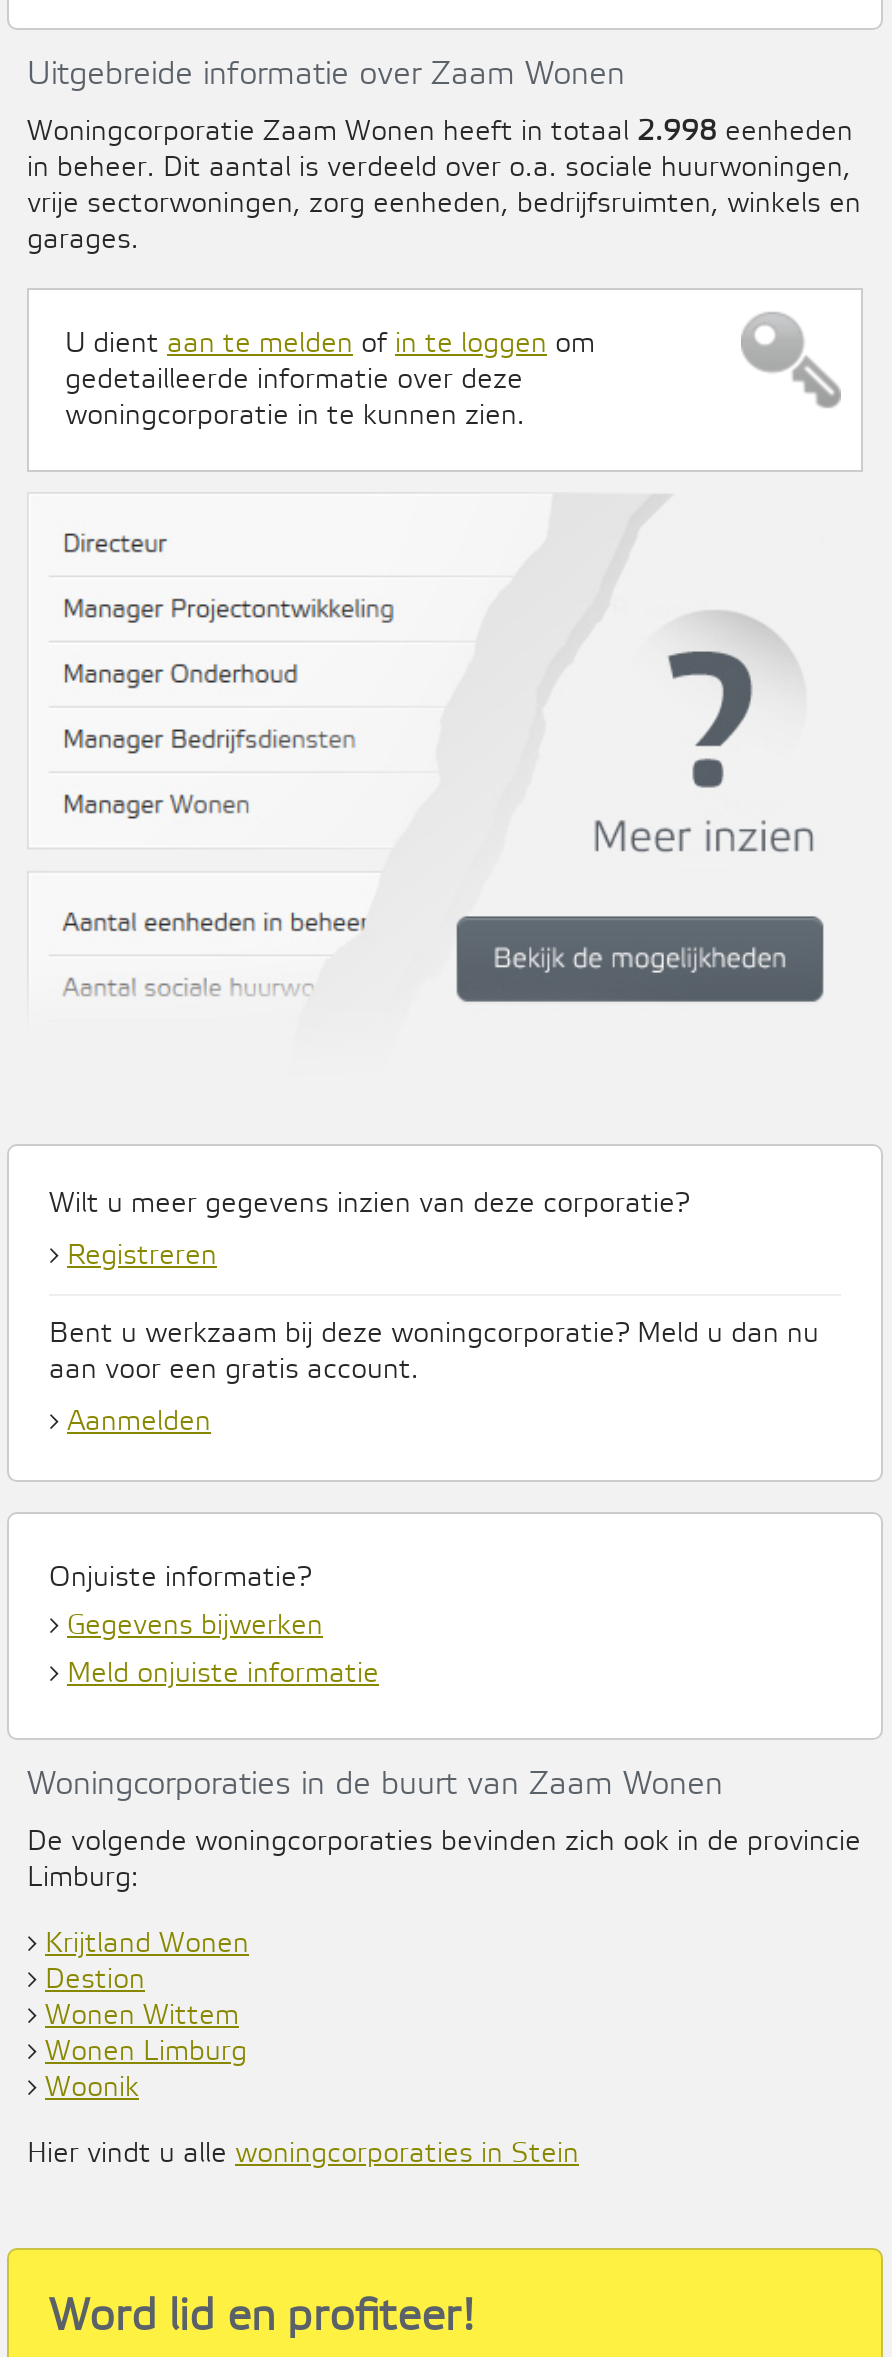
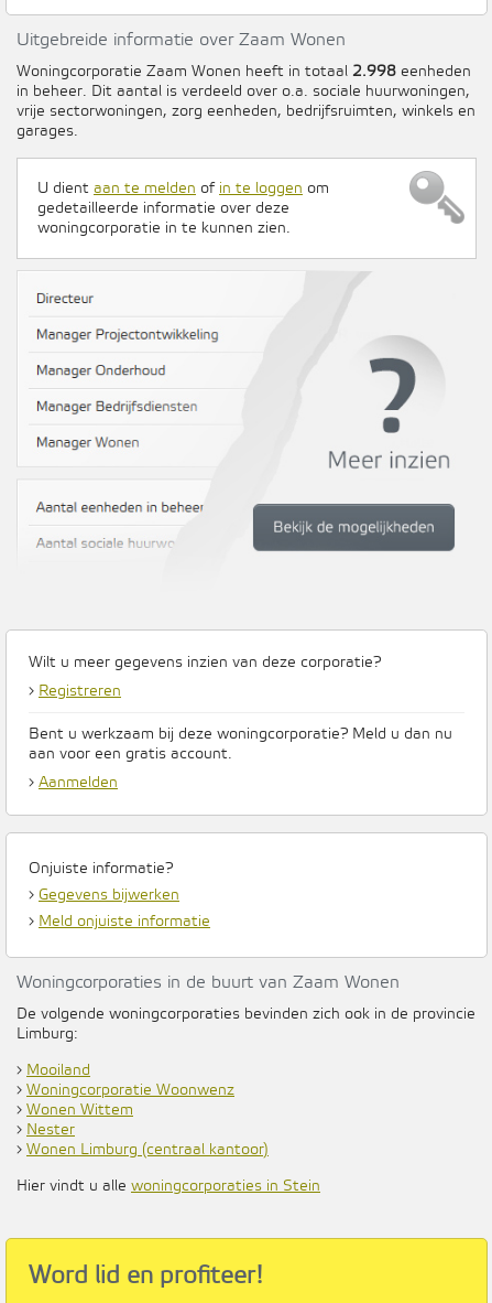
- › Krijtland Wonen
- › Destion
+ › Mooiland
+ › Woningcorporatie Woonwenz

- › Wonen Limburg
- › Woonik
+ › Nester
+ › Wonen Limburg (centraal kantoor)
